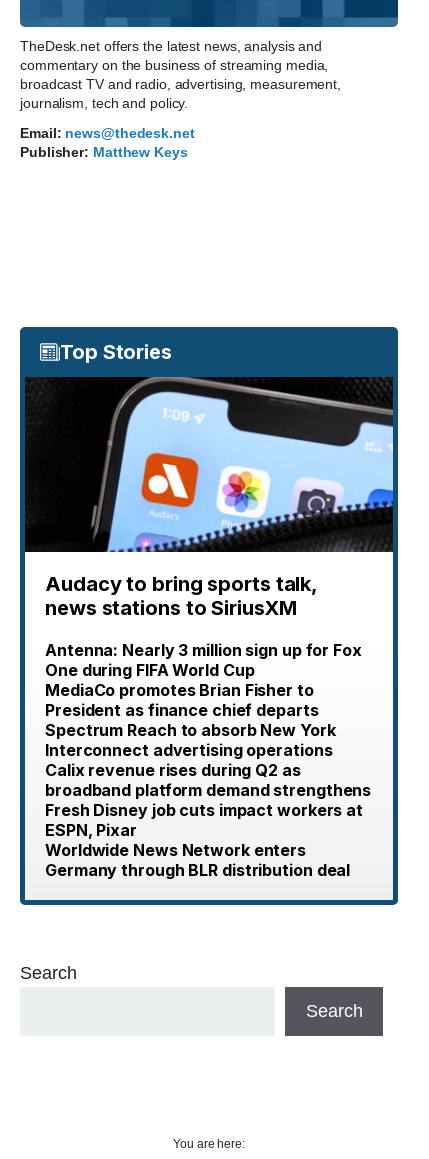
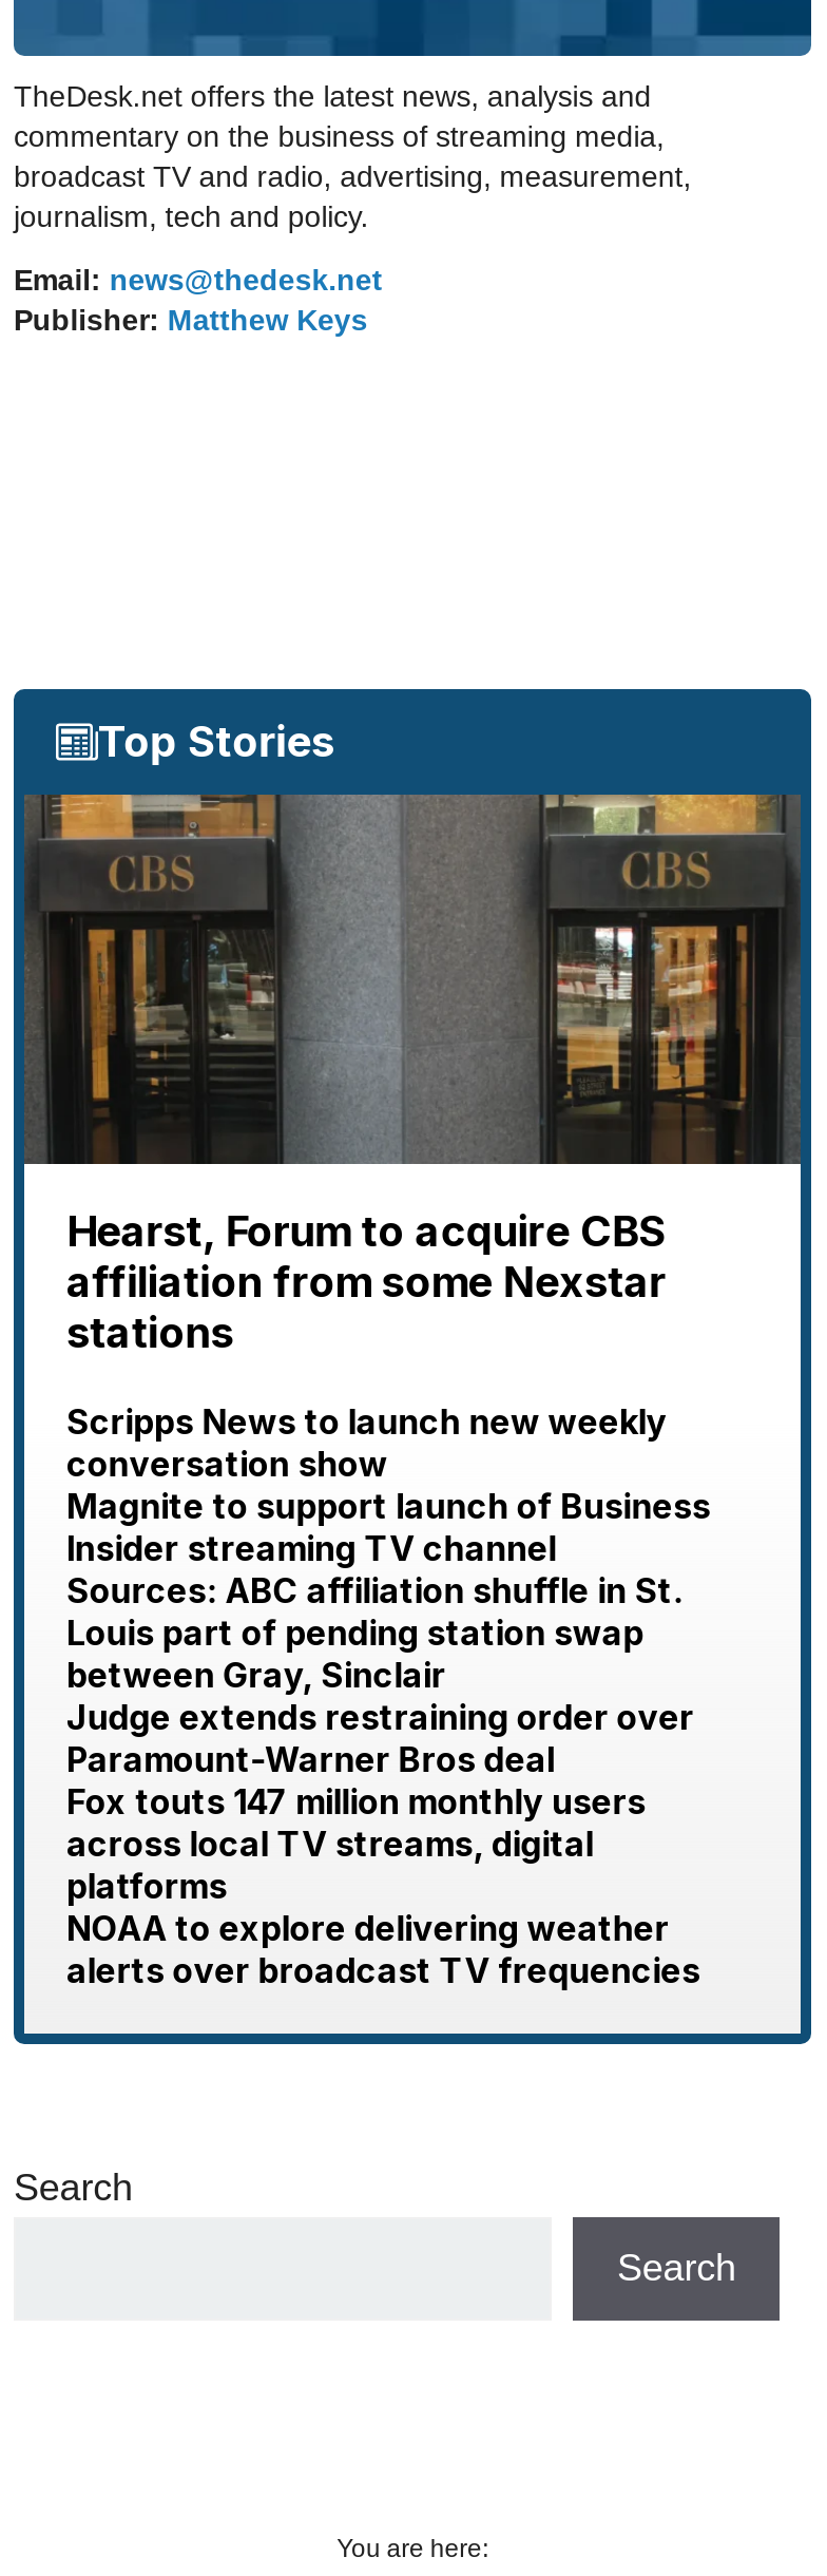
- [image]
- Audacy to bring sports talk,
- news stations to SiriusXM
+ [image]
+ Hearst, Forum to acquire CBS
+ affiliation from some Nexstar
+ stations

- Antenna: Nearly 3 million sign up for Fox
- One during FIFA World Cup
- MediaCo promotes Brian Fisher to
- President as finance chief departs
- Spectrum Reach to absorb New York
- Interconnect advertising operations
- Calix revenue rises during Q2 as
- broadband platform demand strengthens
- Fresh Disney job cuts impact workers at
- ESPN, Pixar
- Worldwide News Network enters
- Germany through BLR distribution deal
+ Scripps News to launch new weekly
+ conversation show
+ Magnite to support launch of Business
+ Insider streaming TV channel
+ Sources: ABC affiliation shuffle in St.
+ Louis part of pending station swap
+ between Gray, Sinclair
+ Judge extends restraining order over
+ Paramount-Warner Bros deal
+ Fox touts 147 million monthly users
+ across local TV streams, digital
+ platforms
+ NOAA to explore delivering weather
+ alerts over broadcast TV frequencies
